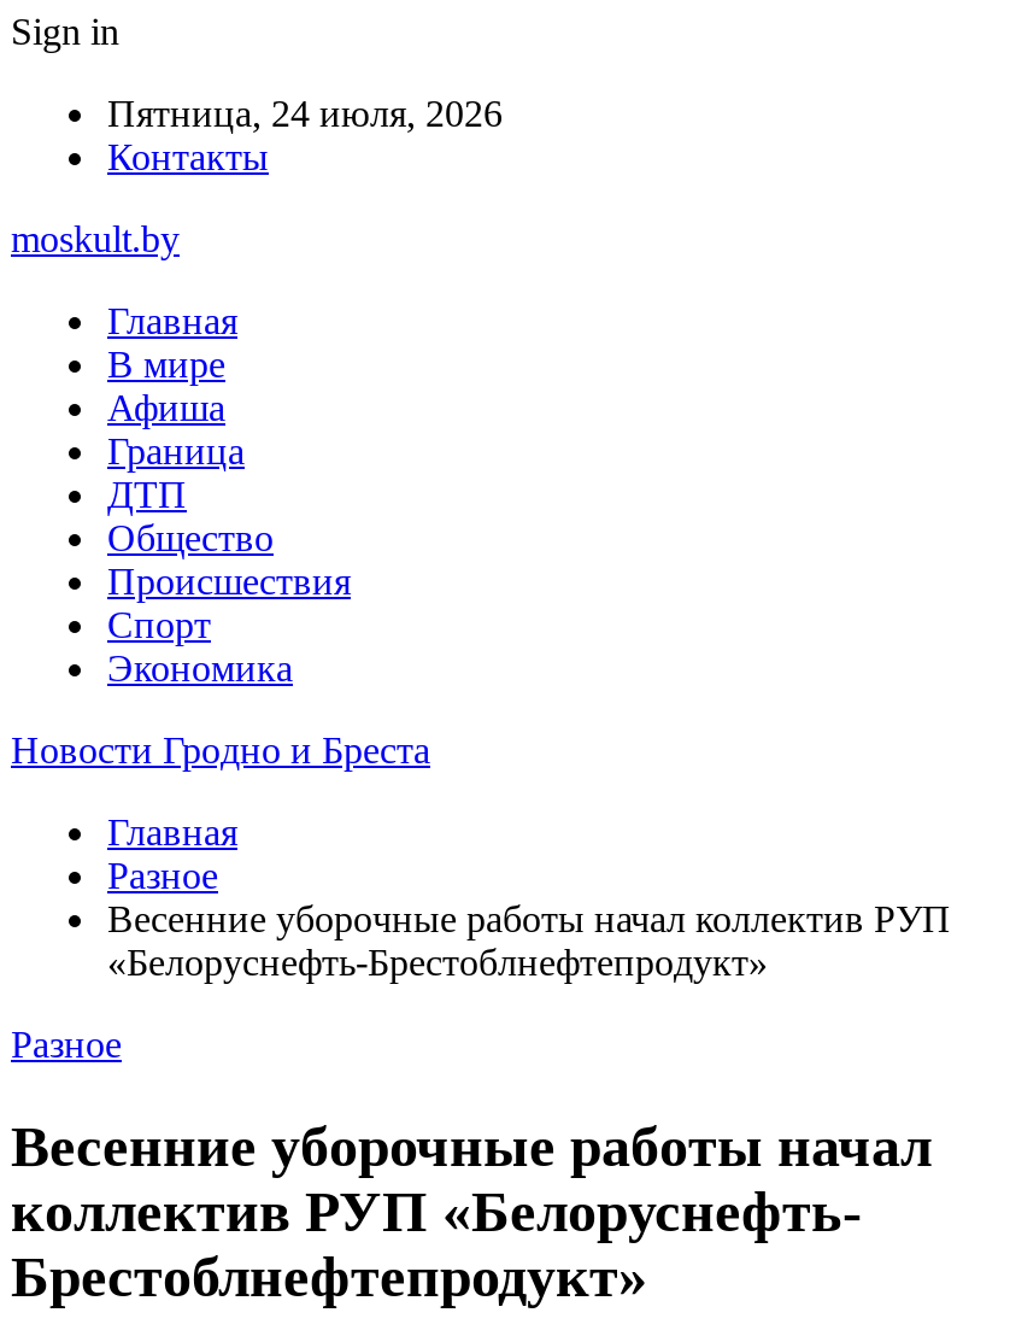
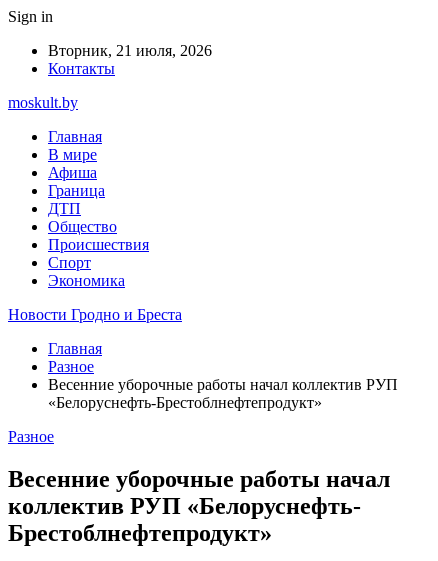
- Пятница, 24 июля, 2026
+ Вторник, 21 июля, 2026
